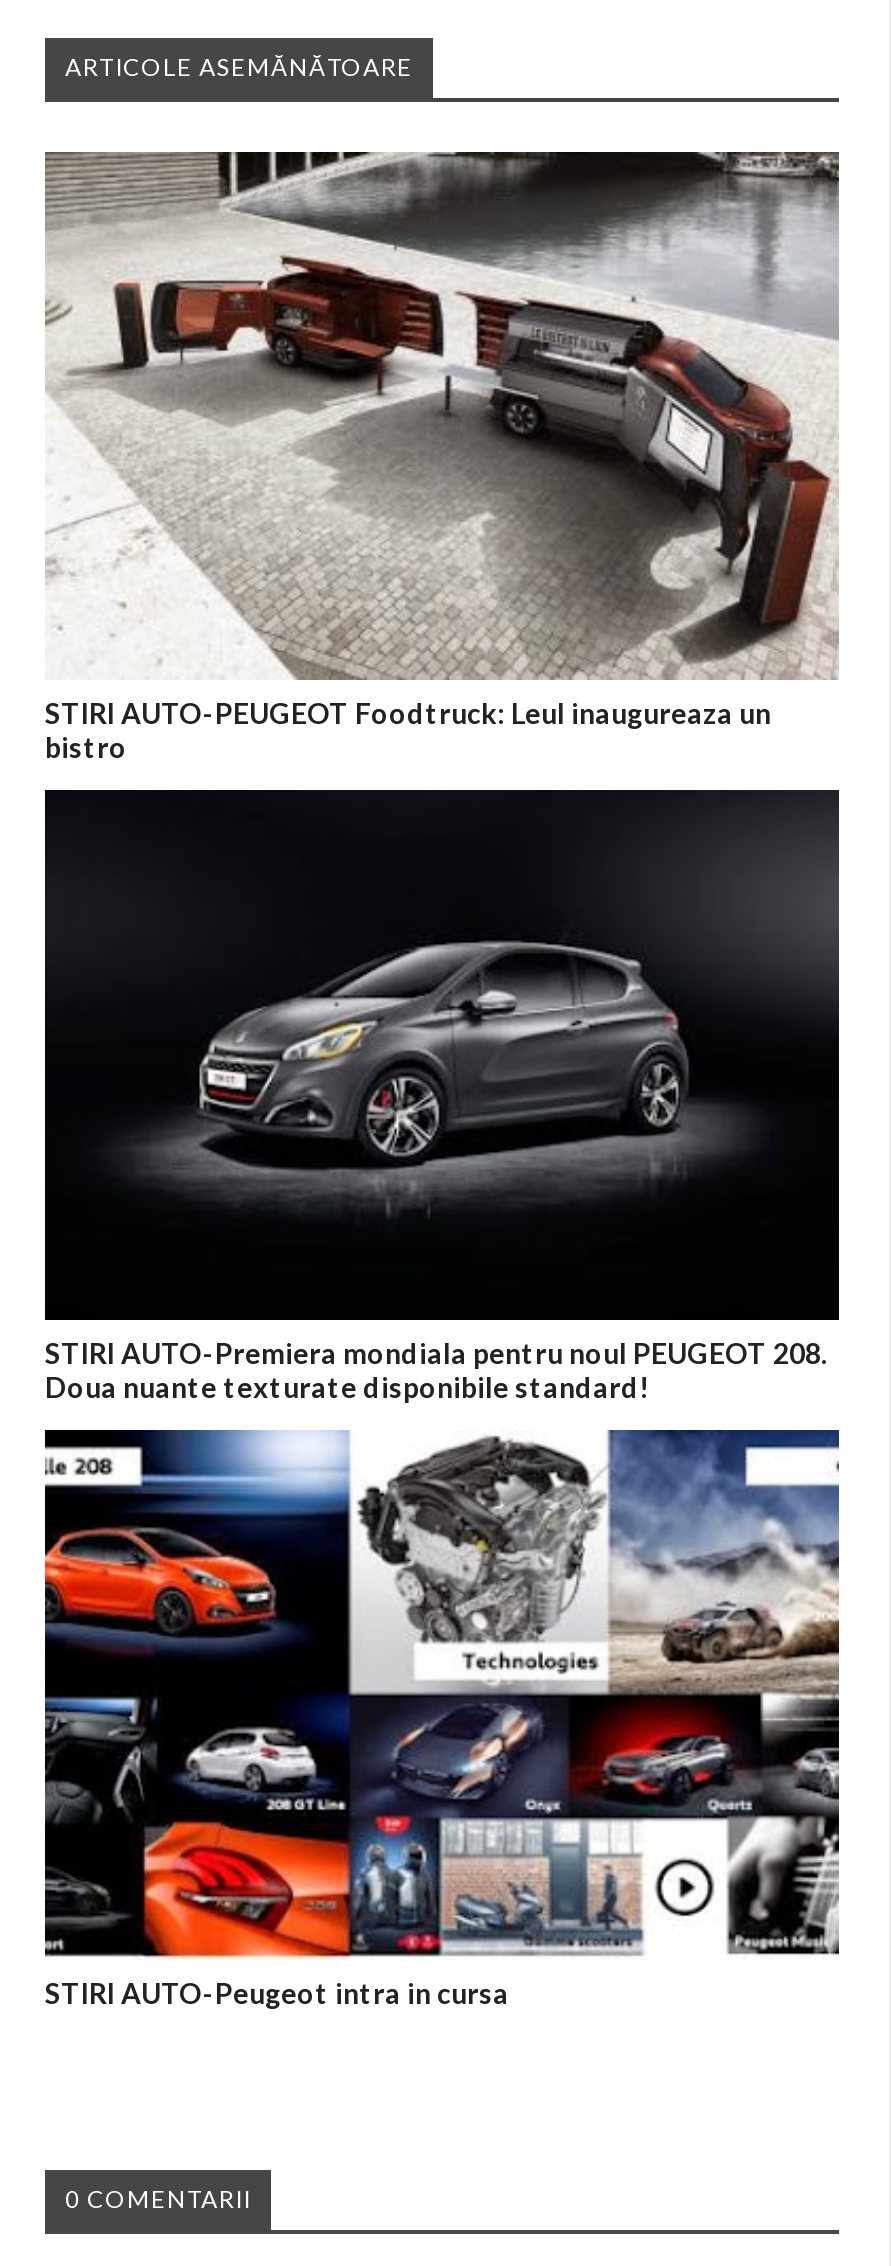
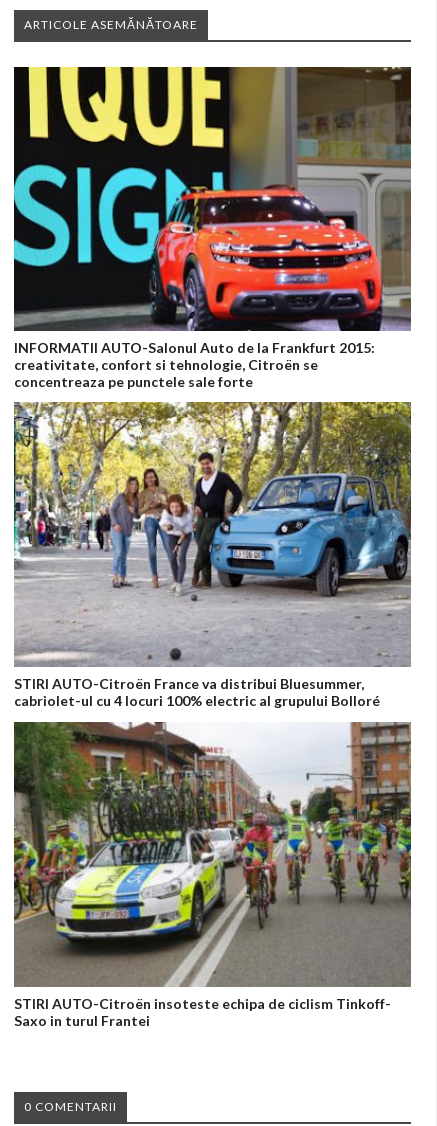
- [image]
- STIRI AUTO-PEUGEOT Foodtruck: Leul inaugureaza un
- bistro
+ [image]
+ INFORMATII AUTO-Salonul Auto de la Frankfurt 2015:
+ creativitate, confort si tehnologie, Citroën se
+ concentreaza pe punctele sale forte

- [image]
- STIRI AUTO-Premiera mondiala pentru noul PEUGEOT 208.
- Doua nuante texturate disponibile standard!
+ [image]
+ STIRI AUTO-Citroën France va distribui Bluesummer,
+ cabriolet-ul cu 4 locuri 100% electric al grupului Bolloré

- [image]
- STIRI AUTO-Peugeot intra in cursa
+ [image]
+ STIRI AUTO-Citroën insoteste echipa de ciclism Tinkoff-
+ Saxo in turul Frantei
